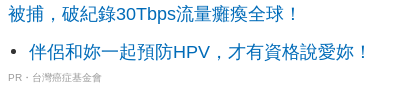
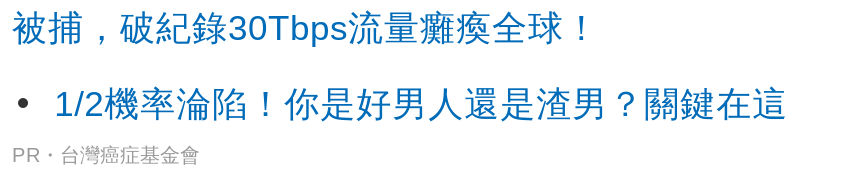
- 伴侶和妳一起預防HPV，才有資格說愛妳！
+ 1/2機率淪陷！你是好男人還是渣男？關鍵在這
